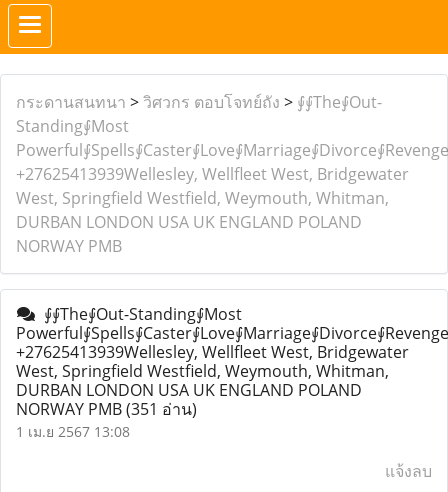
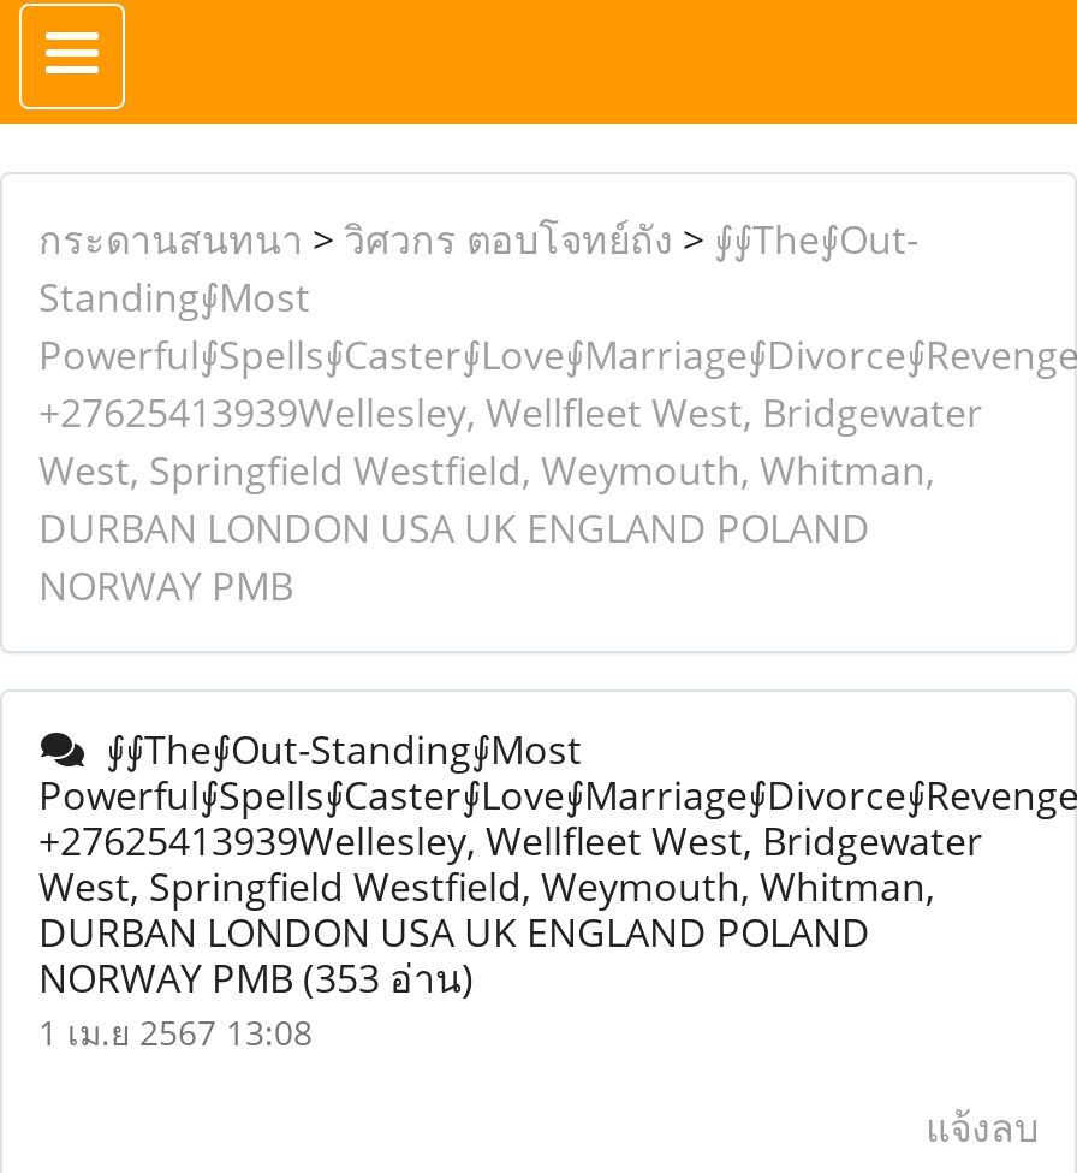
- NORWAY PMB (351 อ่าน)
+ NORWAY PMB (353 อ่าน)
